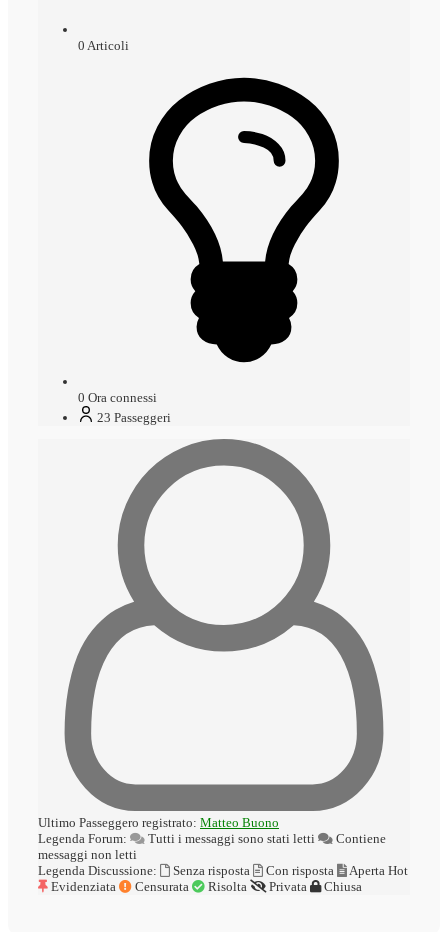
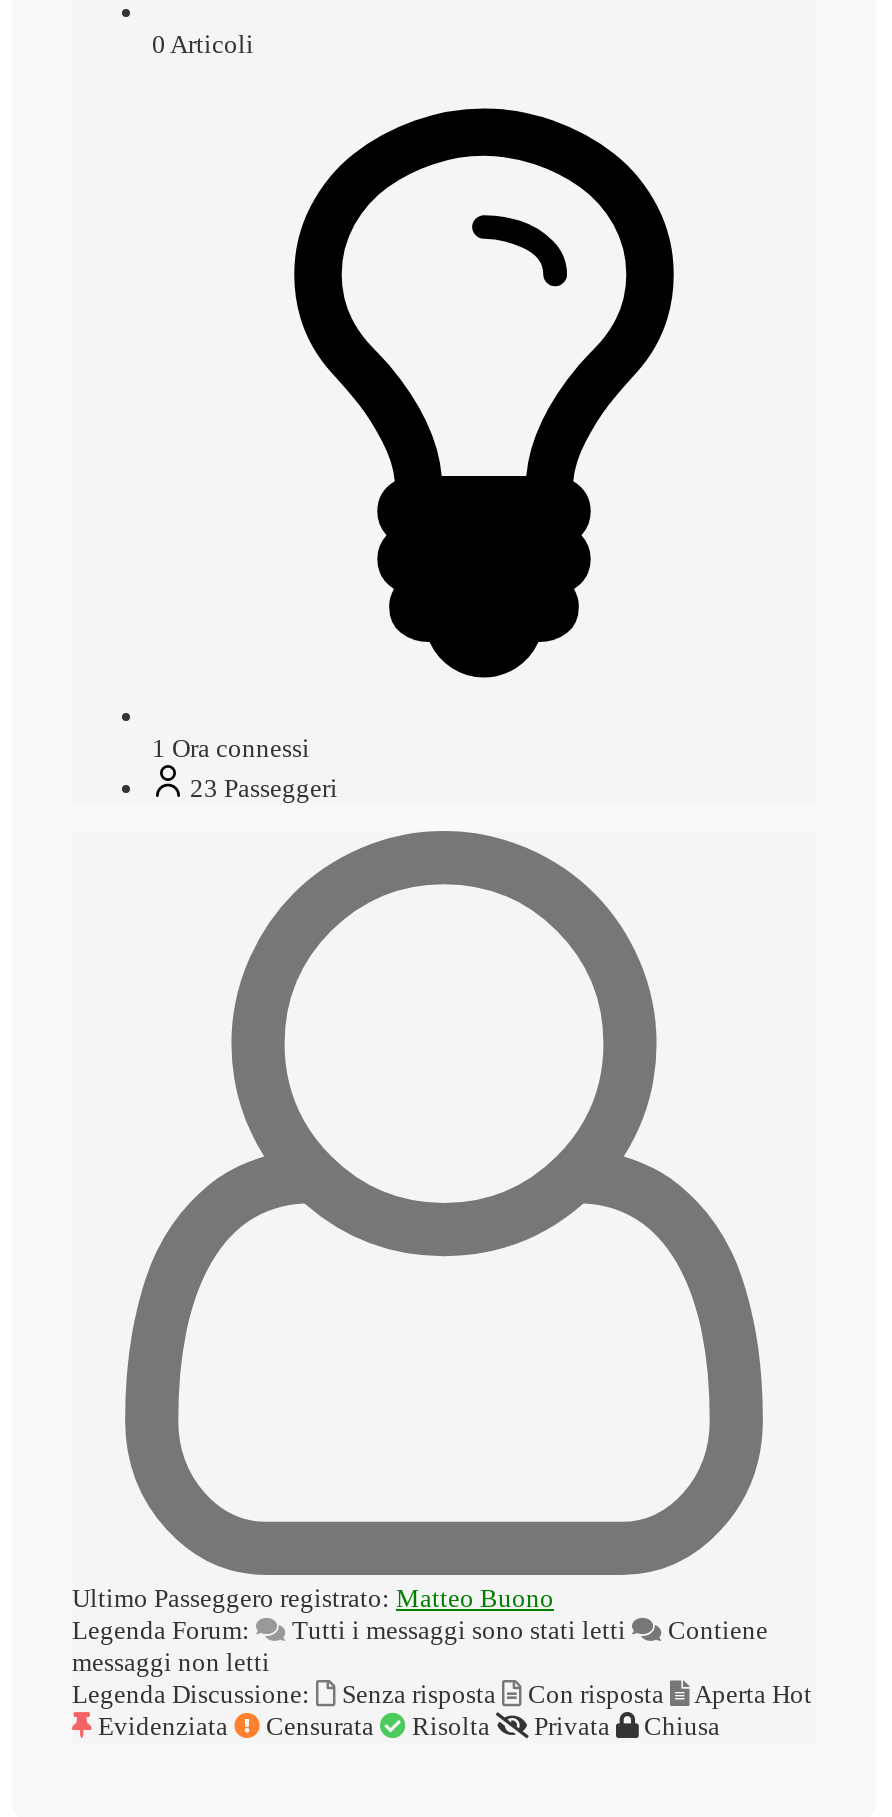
- 0 Ora connessi
+ 1 Ora connessi
